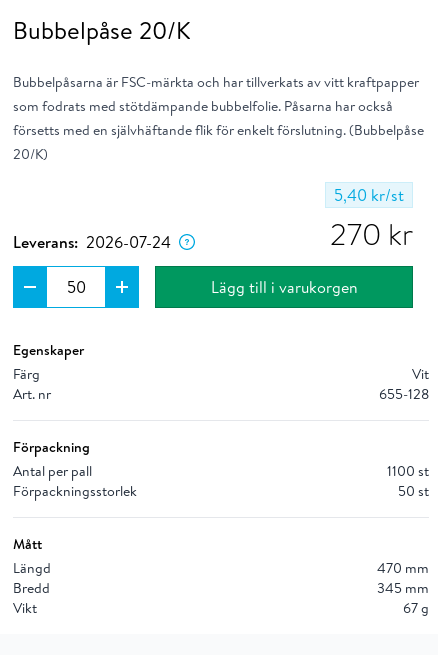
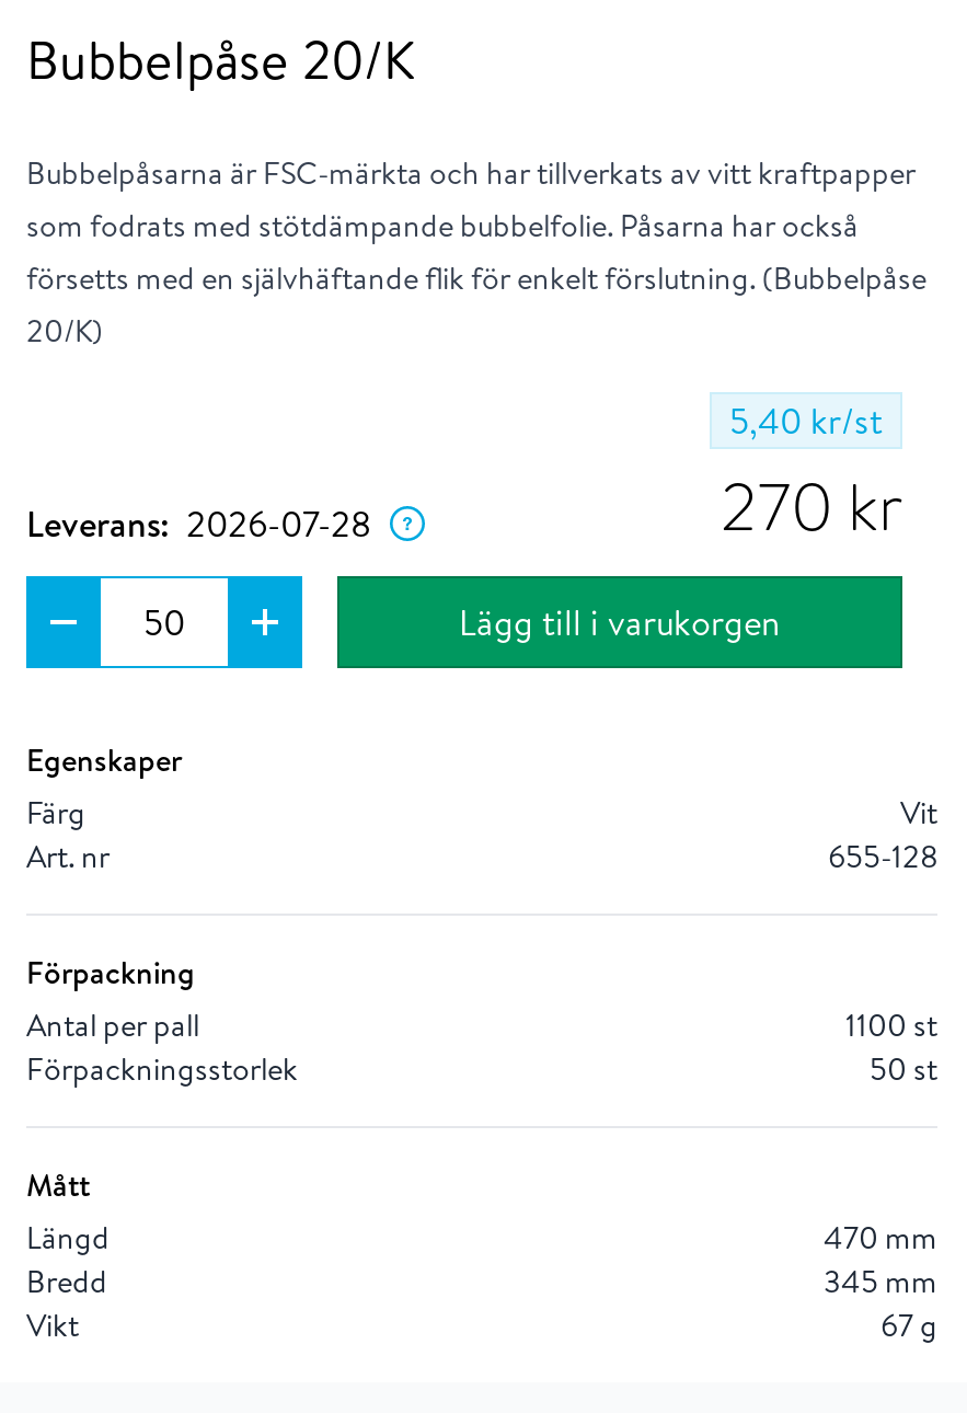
- Leverans: 2026-07-24
+ Leverans: 2026-07-28
